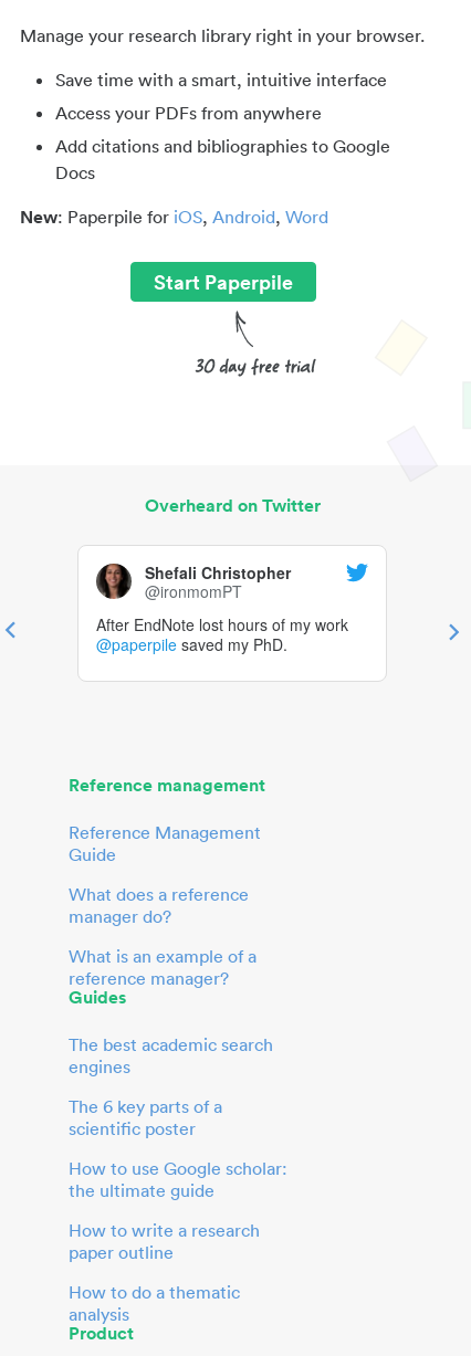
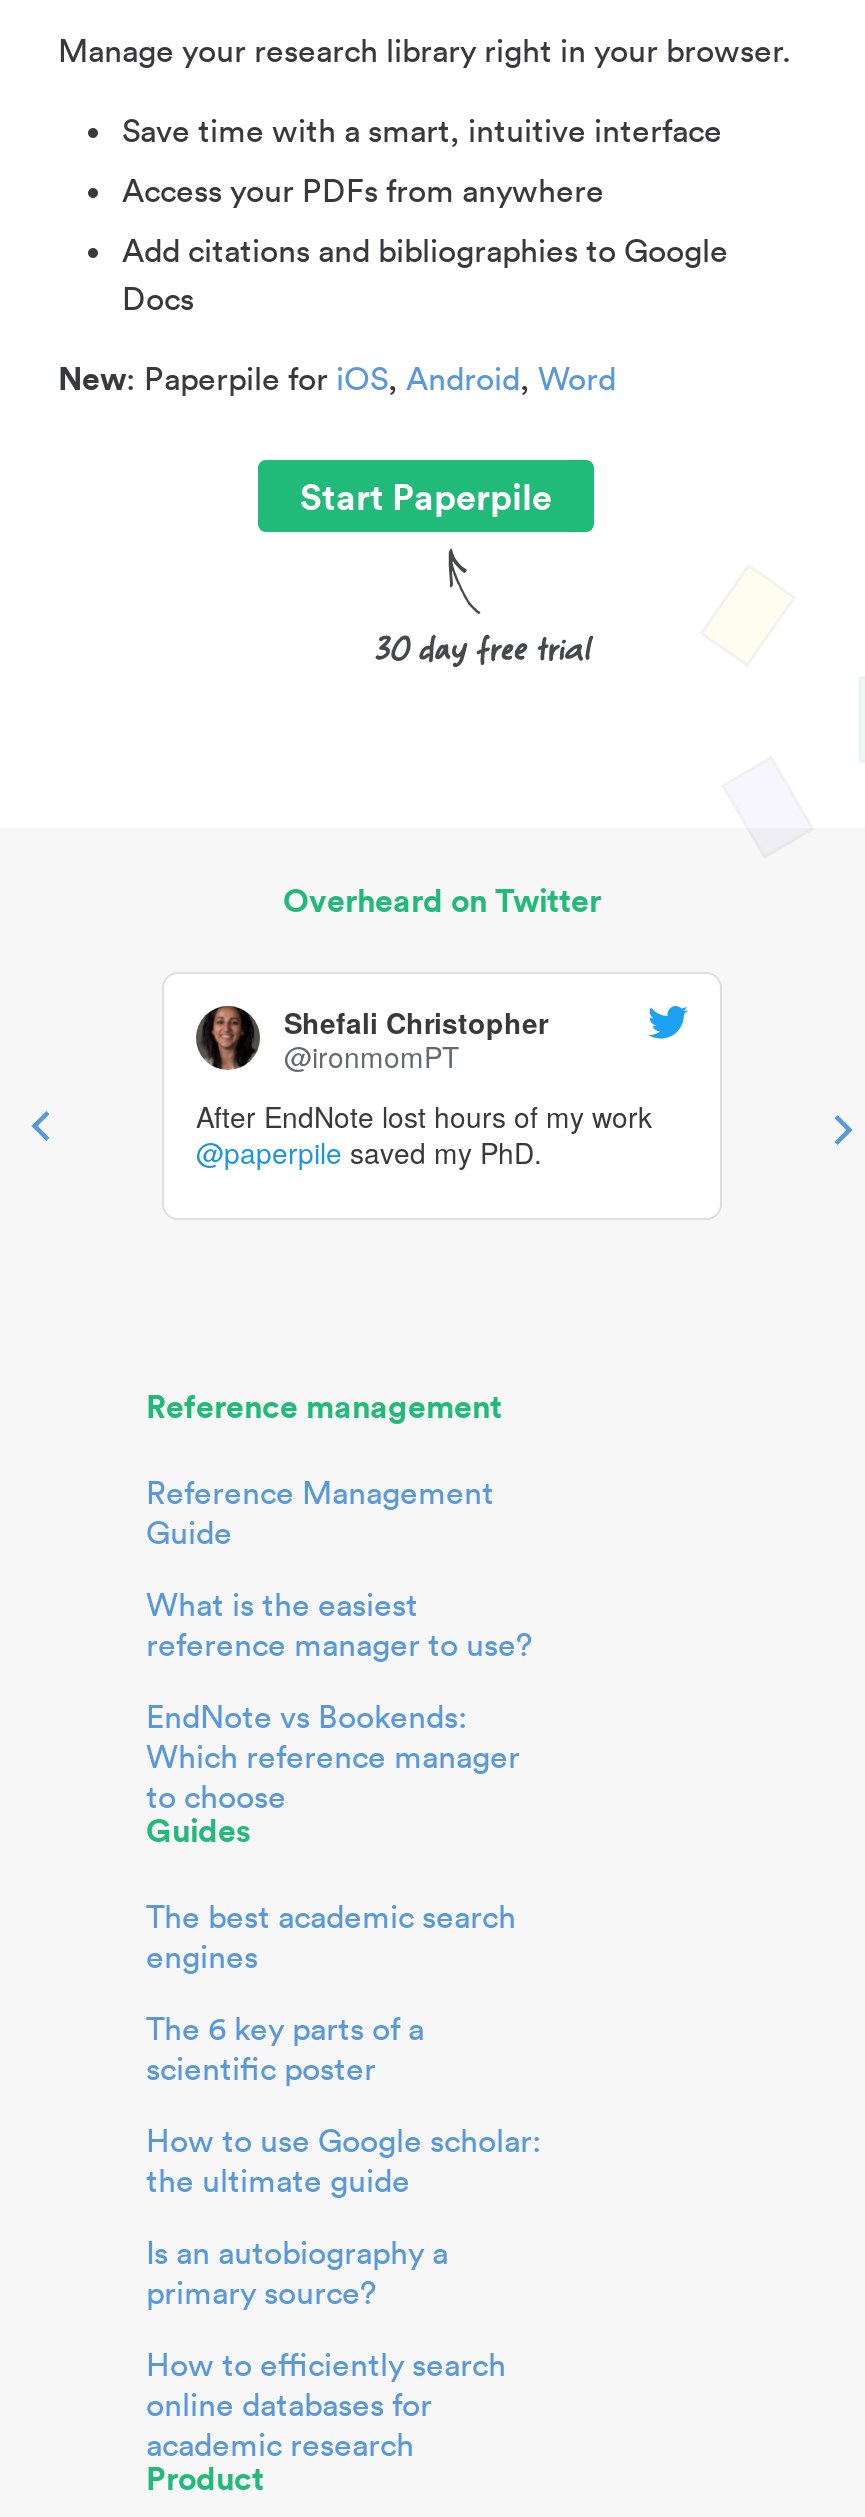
- What does a reference
- manager do?
+ What is the easiest
+ reference manager to use?

- What is an example of a
- reference manager?
+ EndNote vs Bookends:
+ Which reference manager
+ to choose

- How to write a research
- paper outline
+ Is an autobiography a
+ primary source?

- How to do a thematic
- analysis
+ How to efficiently search
+ online databases for
+ academic research
